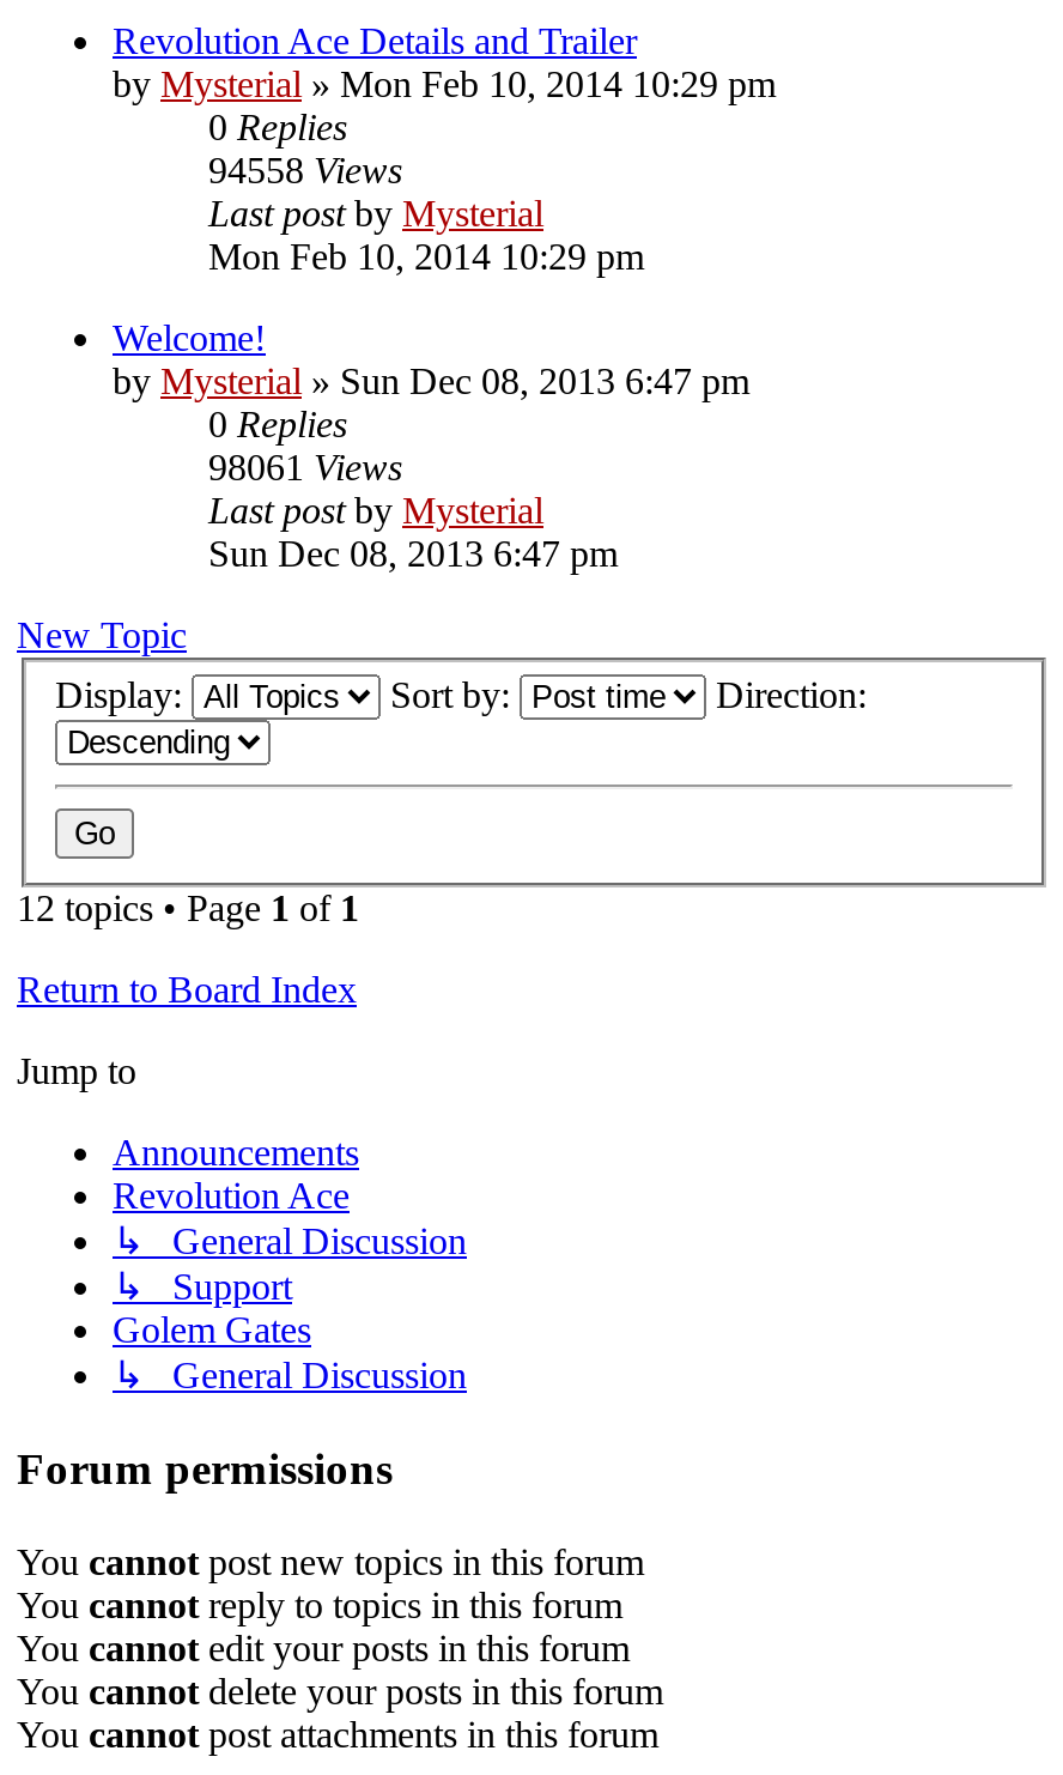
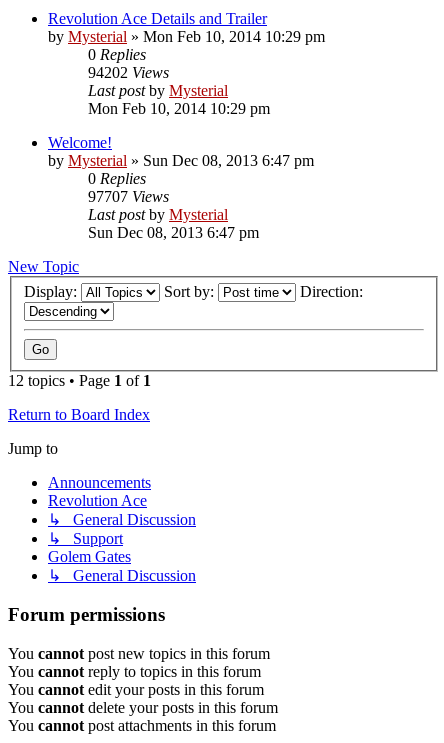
- 94558 Views
+ 94202 Views

- 98061 Views
+ 97707 Views
